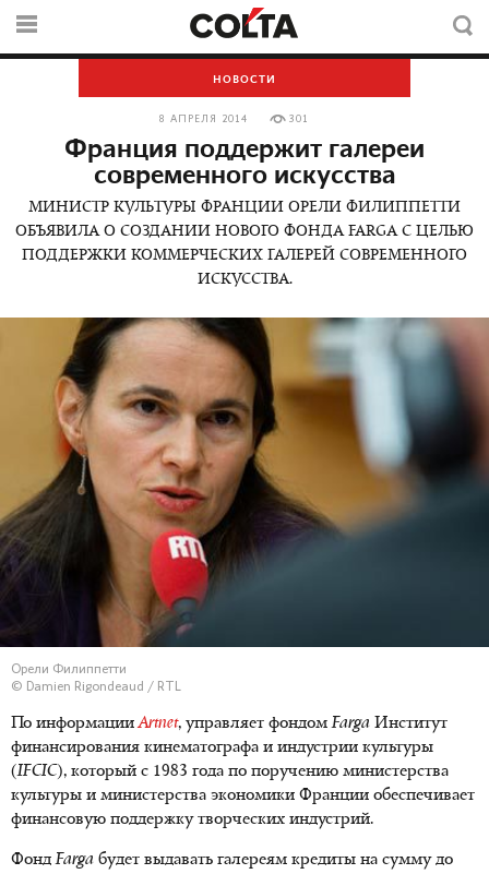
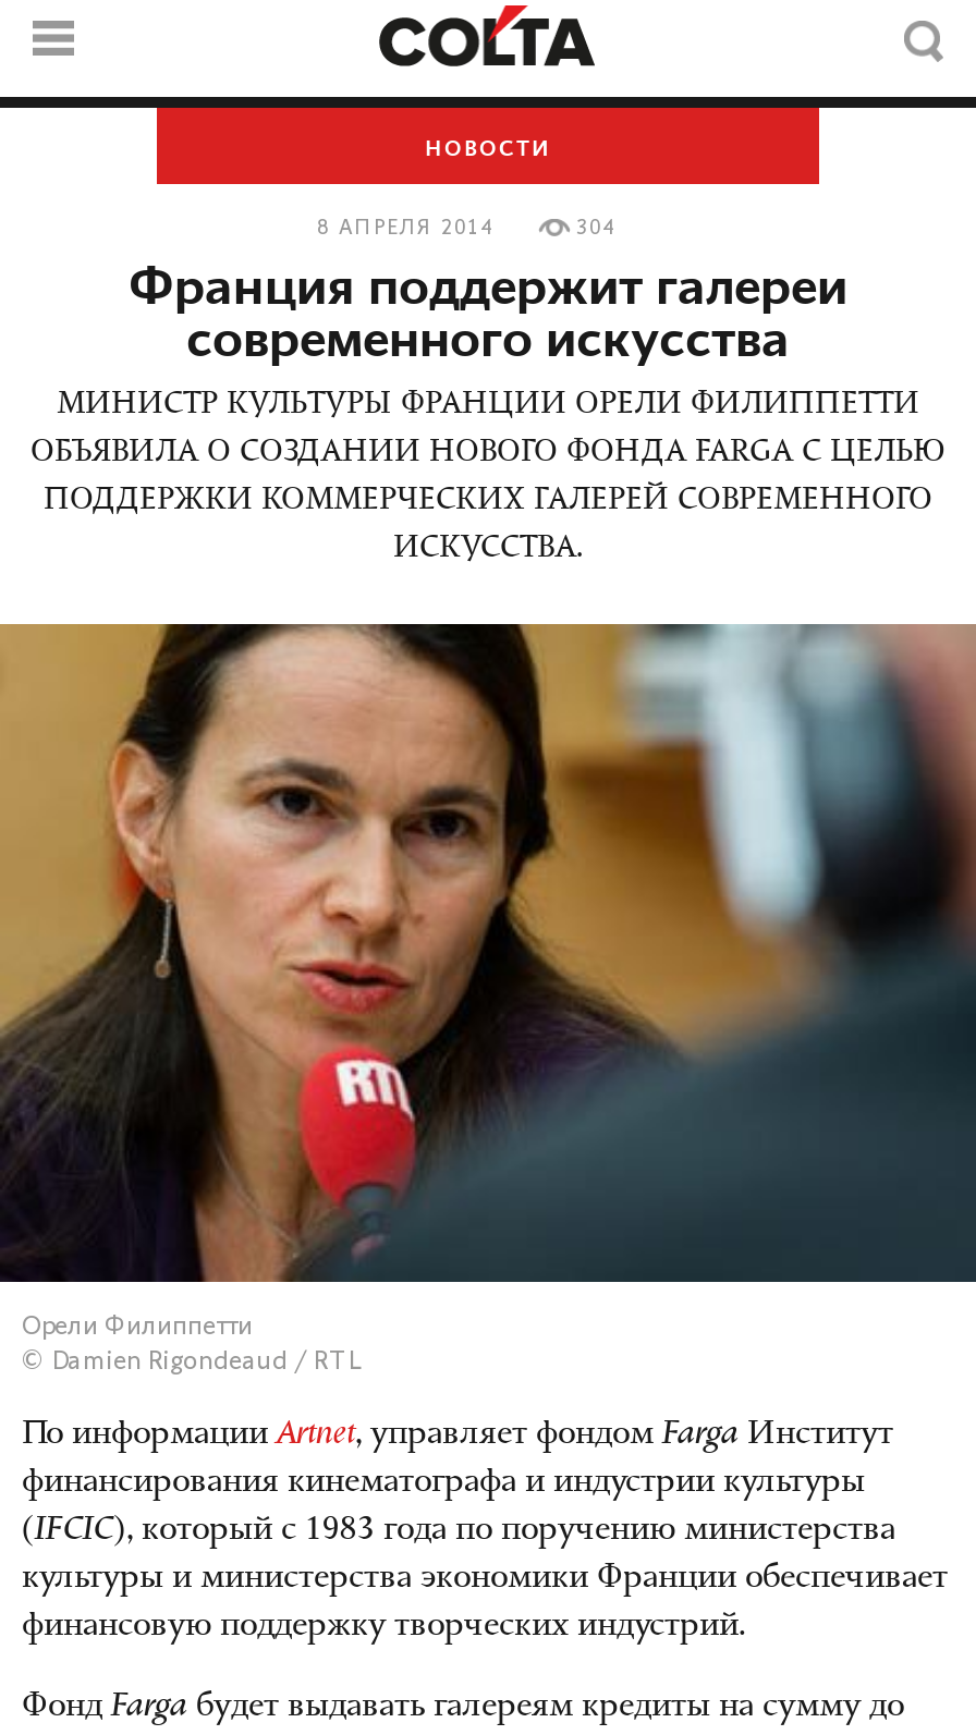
- 301
+ 304
